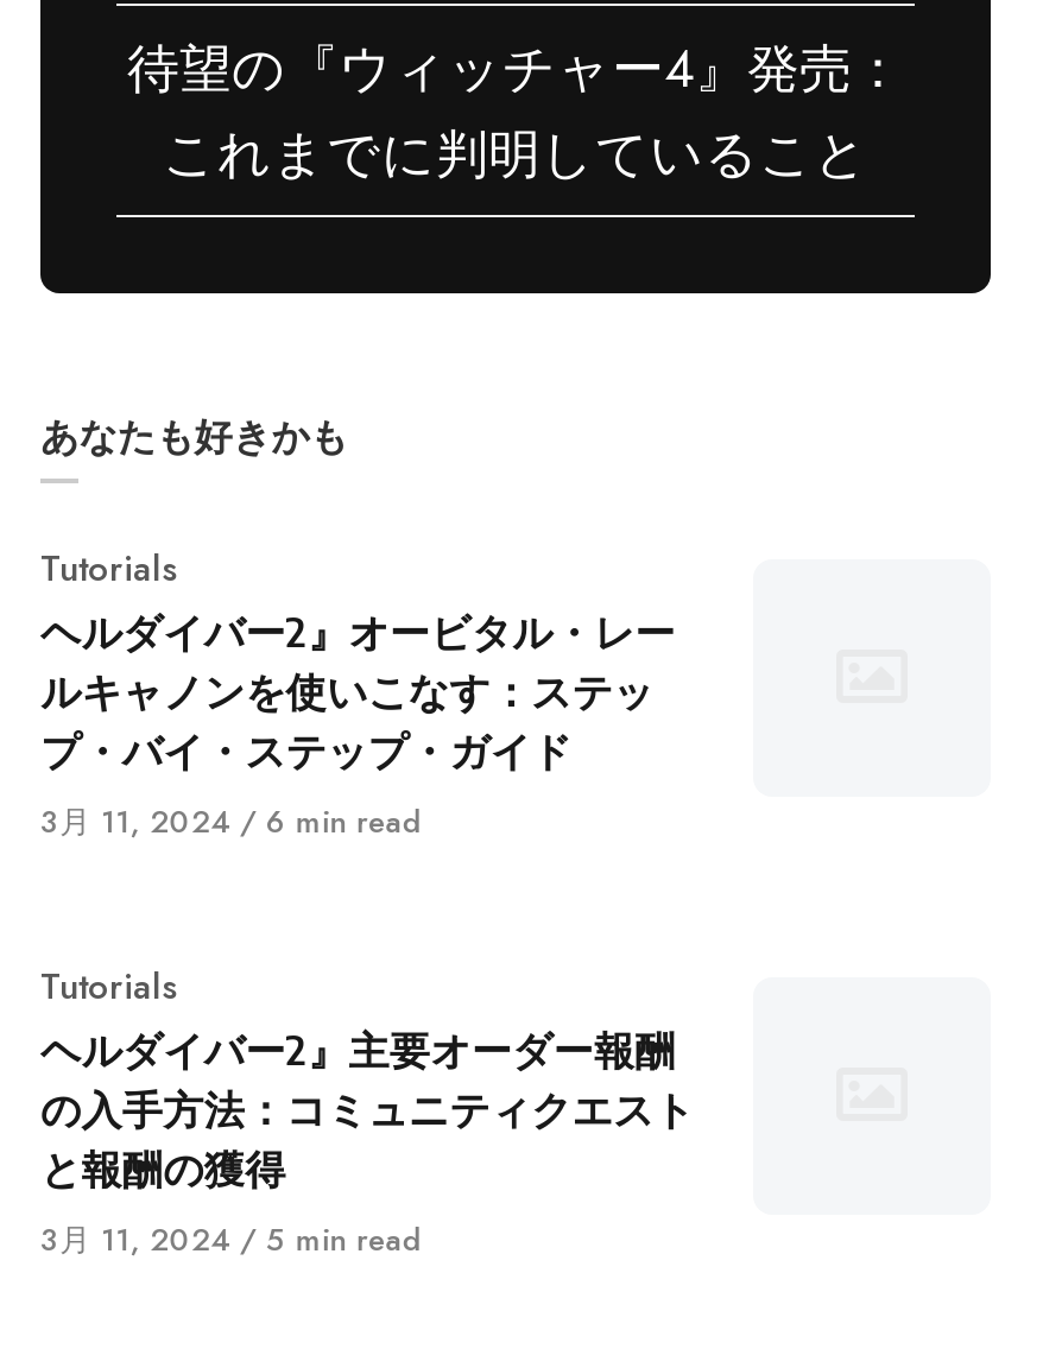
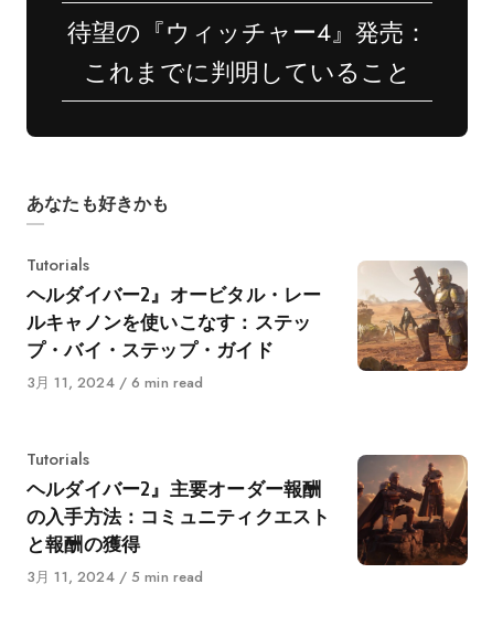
+ [image]

+ [image]
